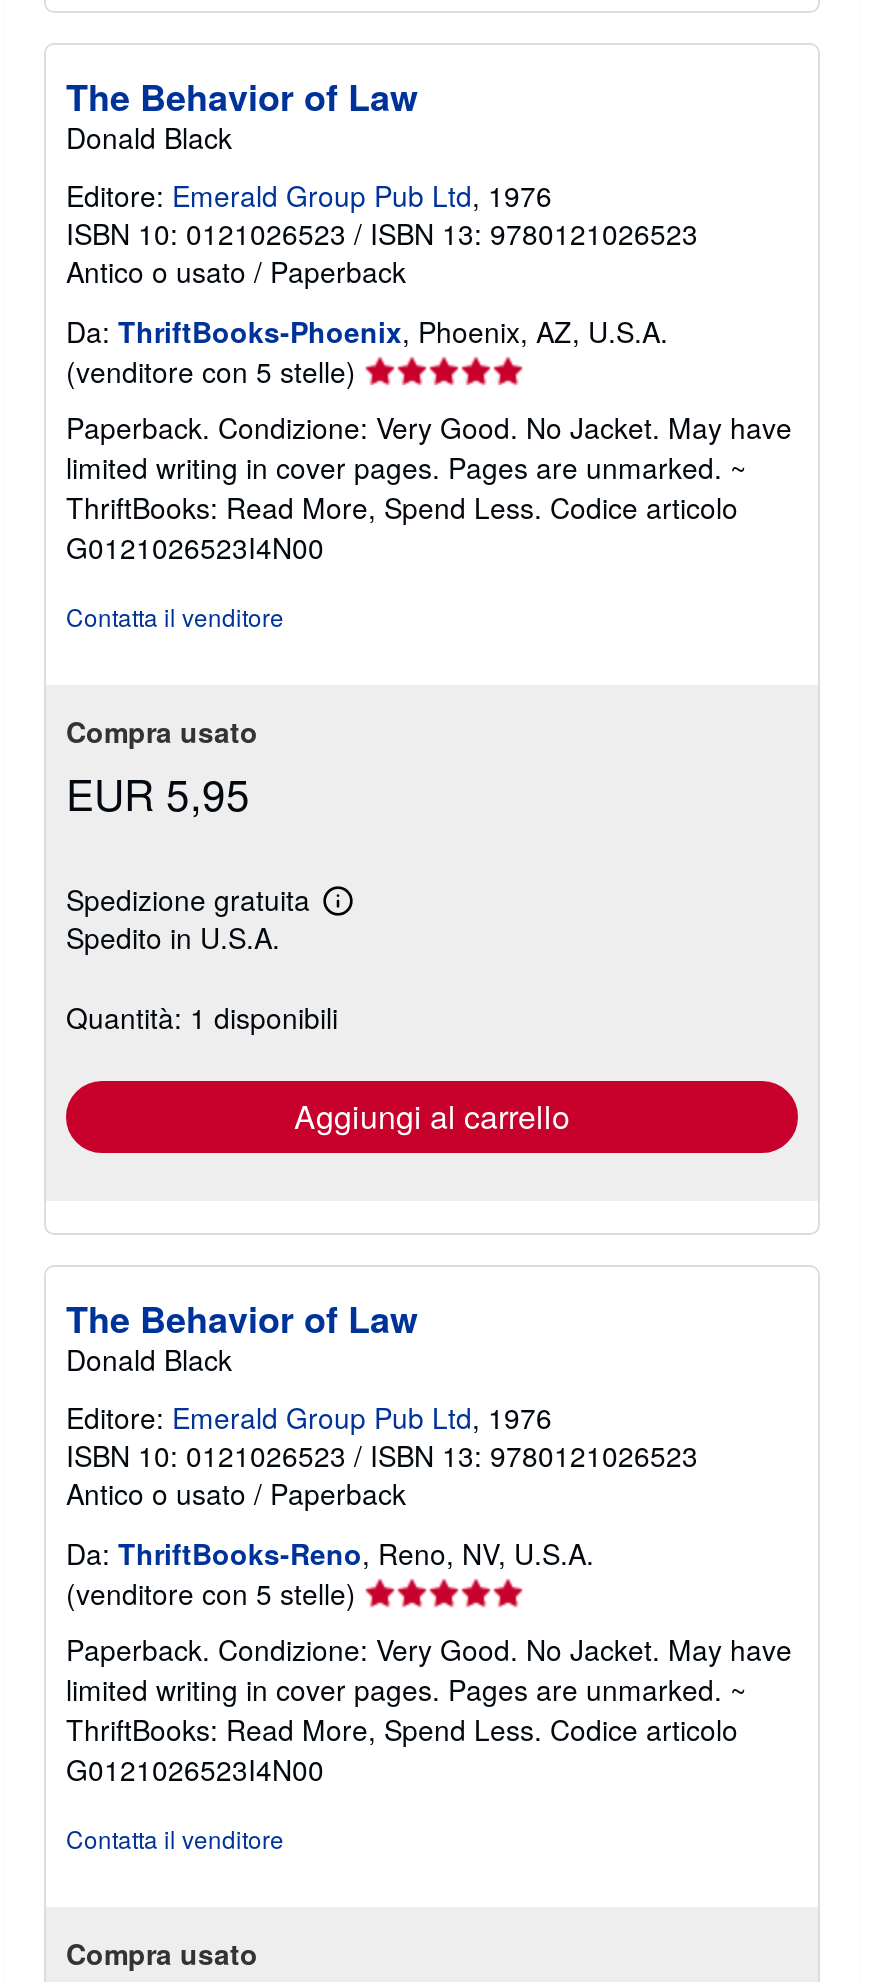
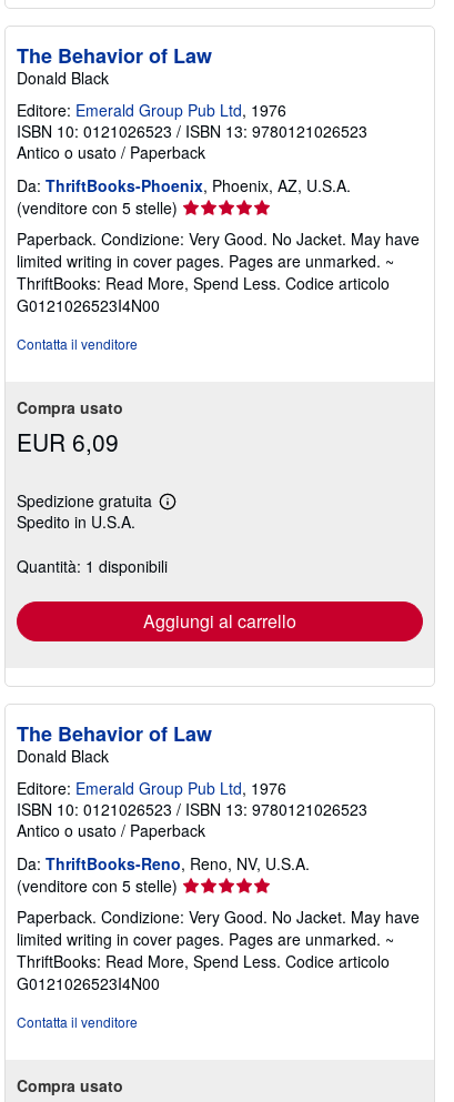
- EUR 5,95
+ EUR 6,09
